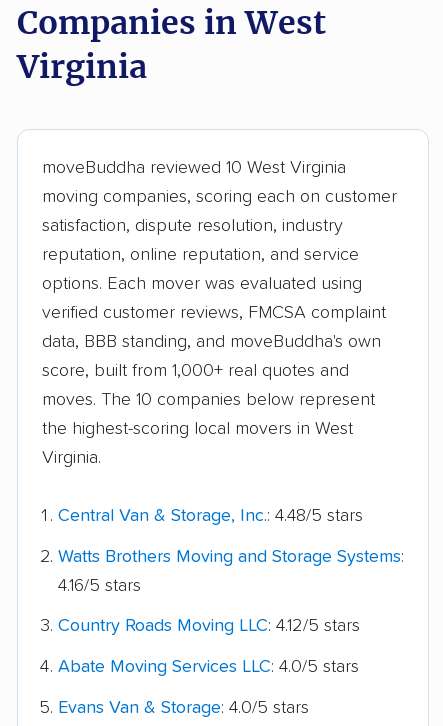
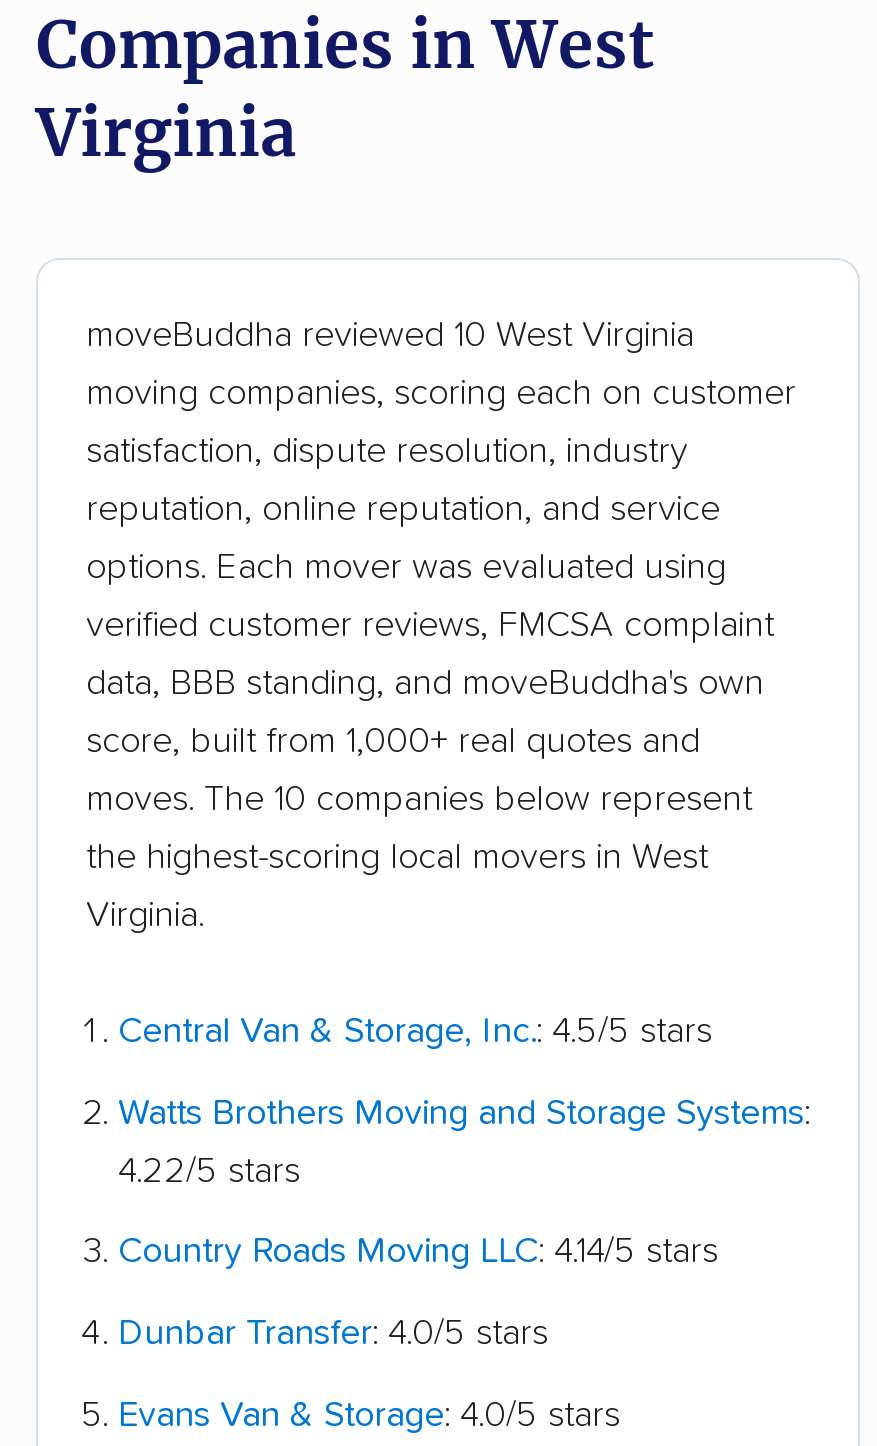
- Central Van & Storage, Inc.: 4.48/5 stars
+ Central Van & Storage, Inc.: 4.5/5 stars

- 4.16/5 stars
+ 4.22/5 stars

- Country Roads Moving LLC: 4.12/5 stars
+ Country Roads Moving LLC: 4.14/5 stars

- Abate Moving Services LLC: 4.0/5 stars
+ Dunbar Transfer: 4.0/5 stars
